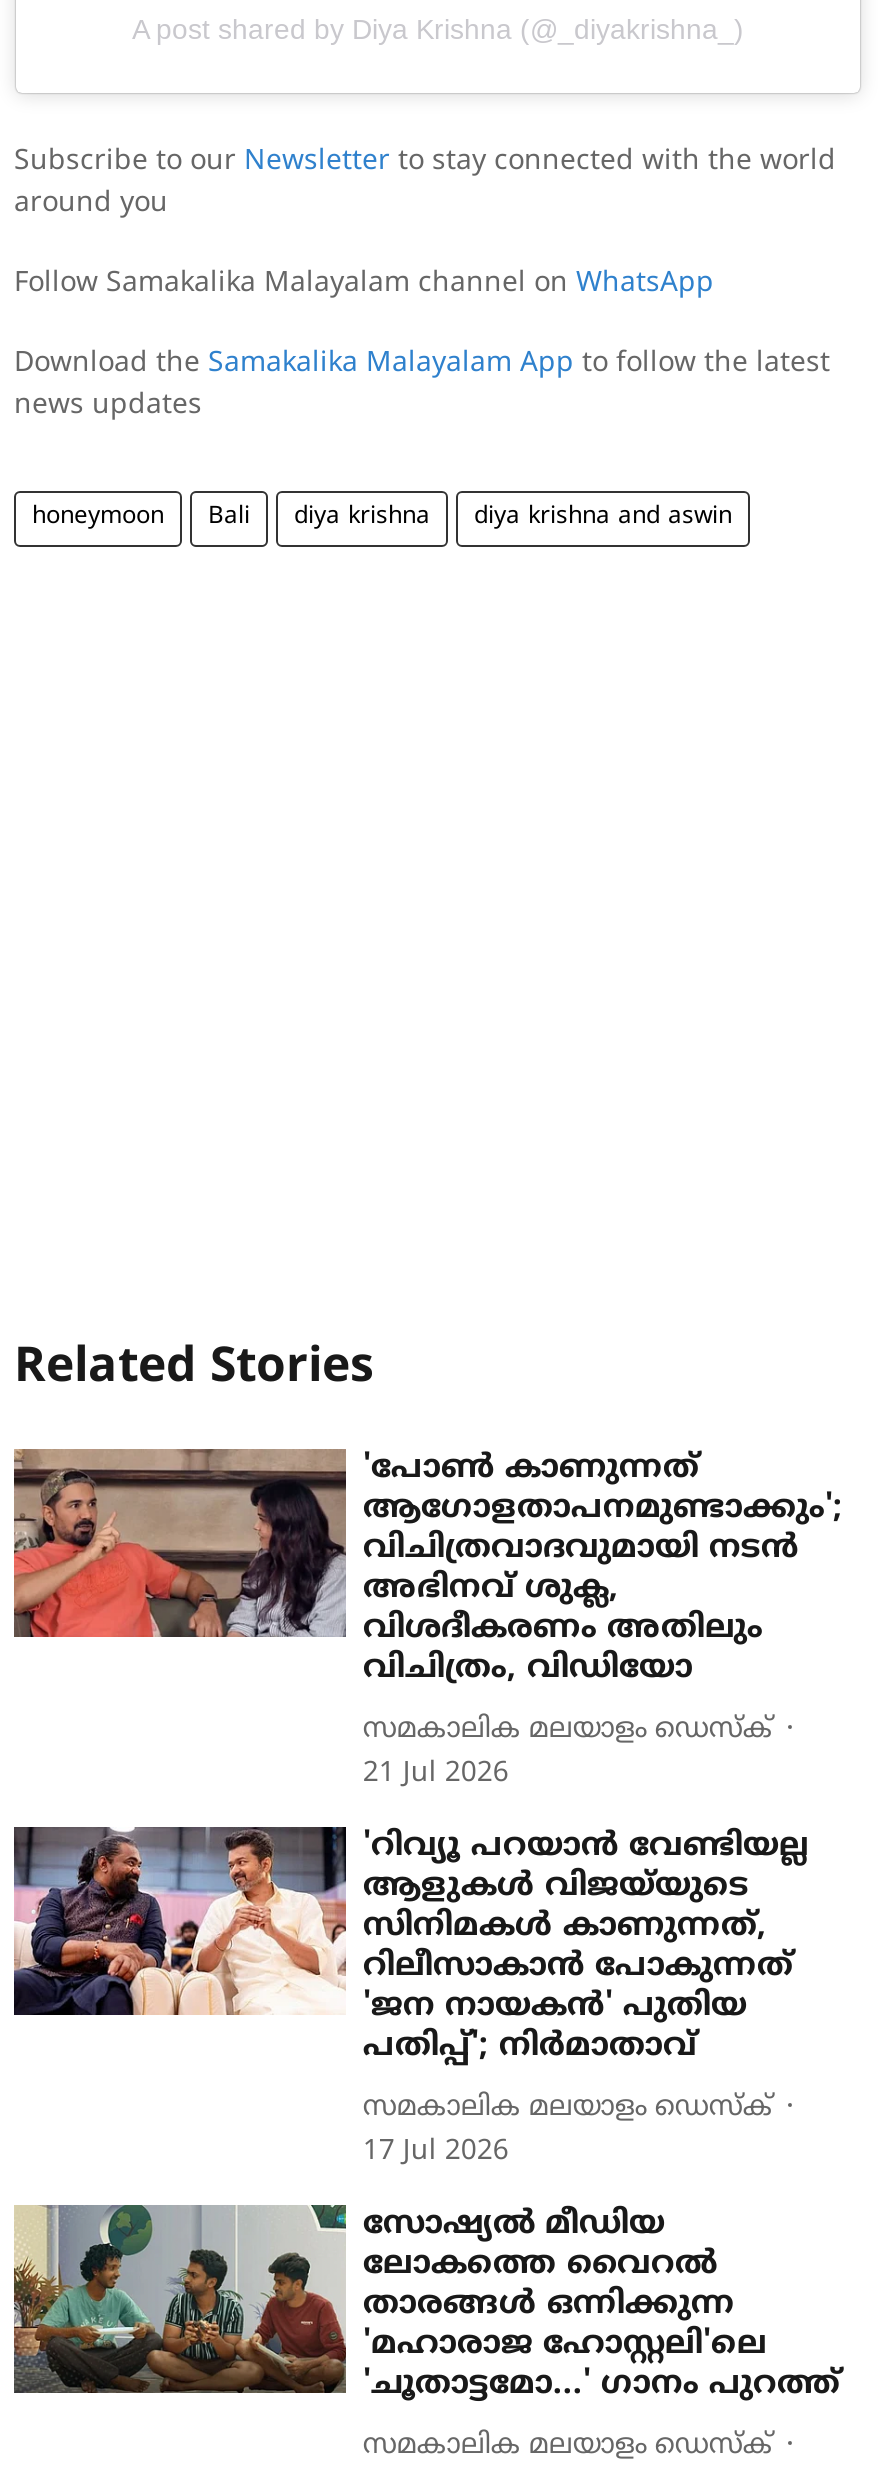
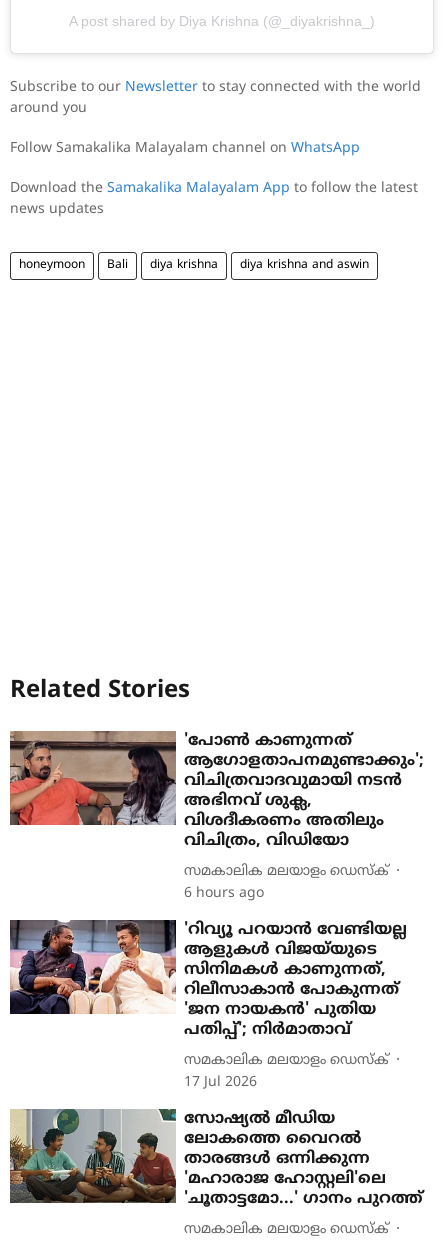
- 21 Jul 2026
+ 6 hours ago
